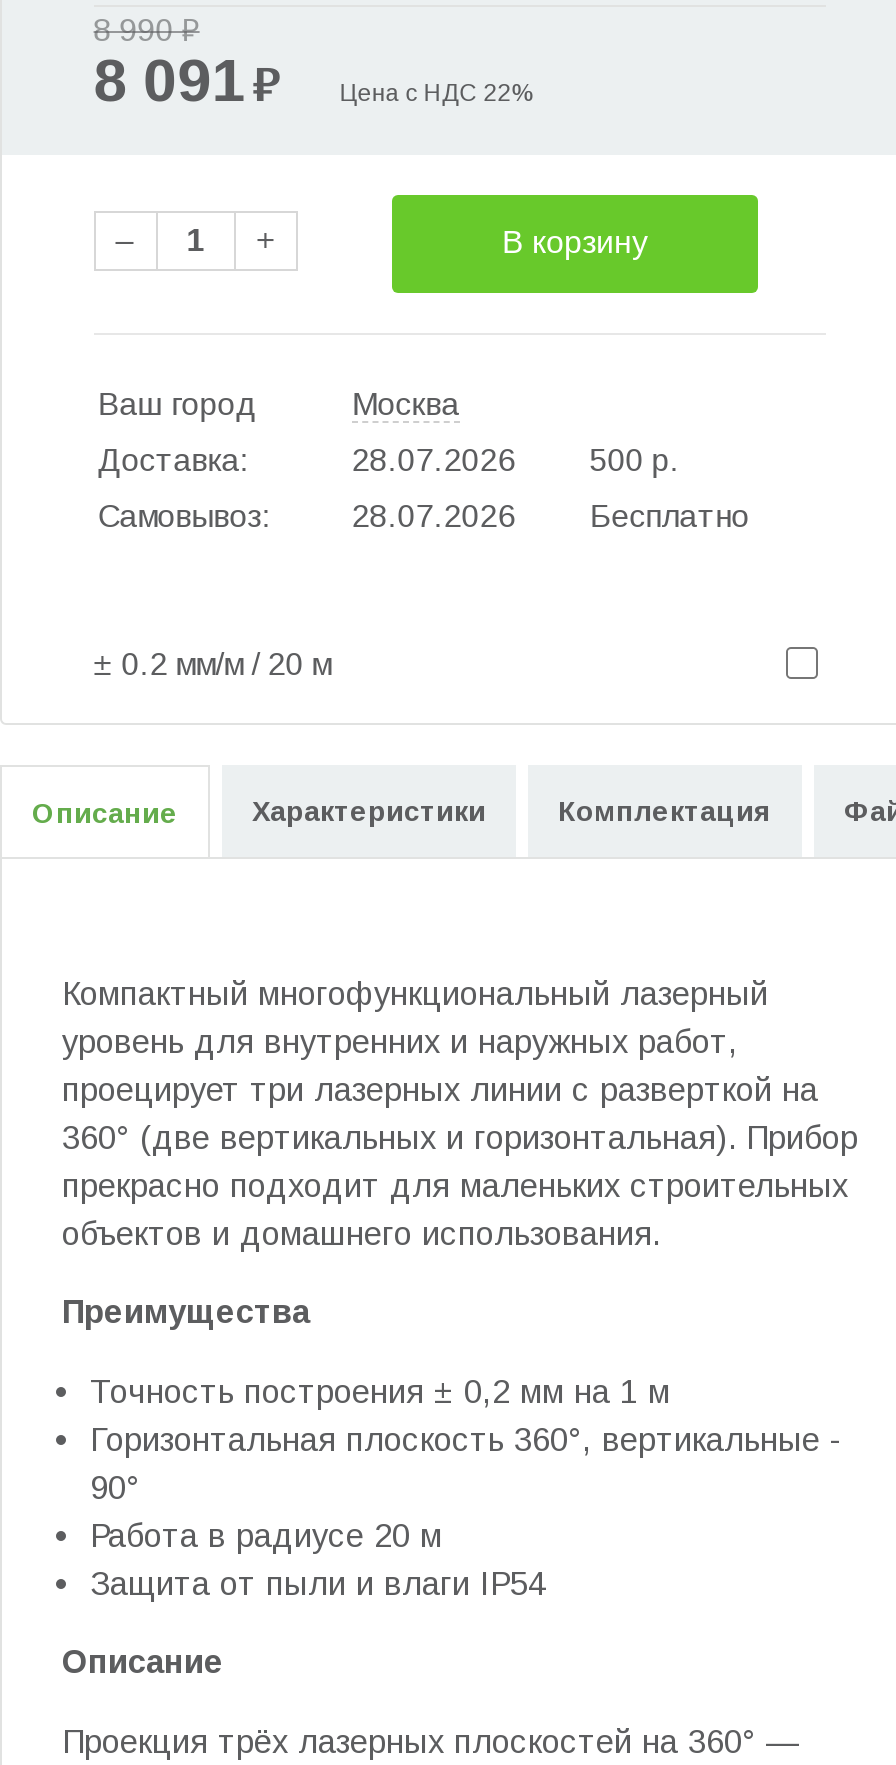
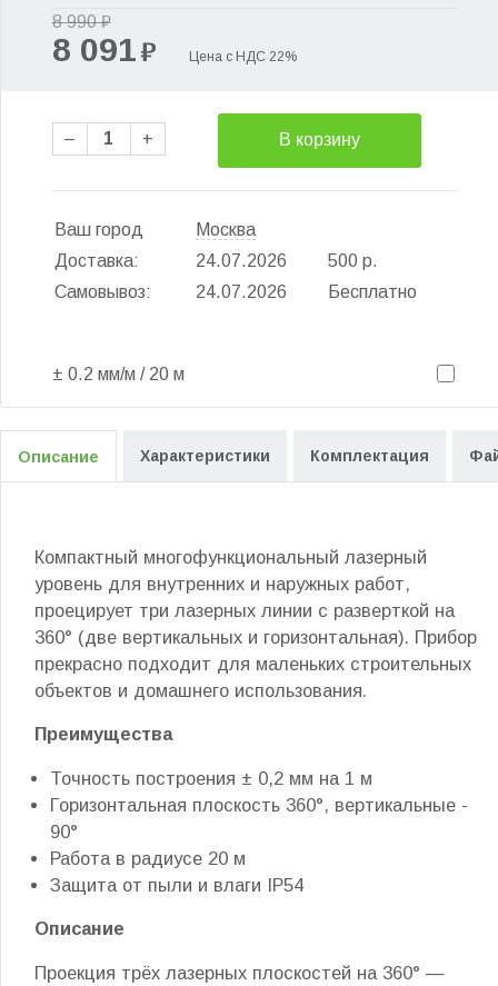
- 28.07.2026
+ 24.07.2026

- 28.07.2026
+ 24.07.2026
